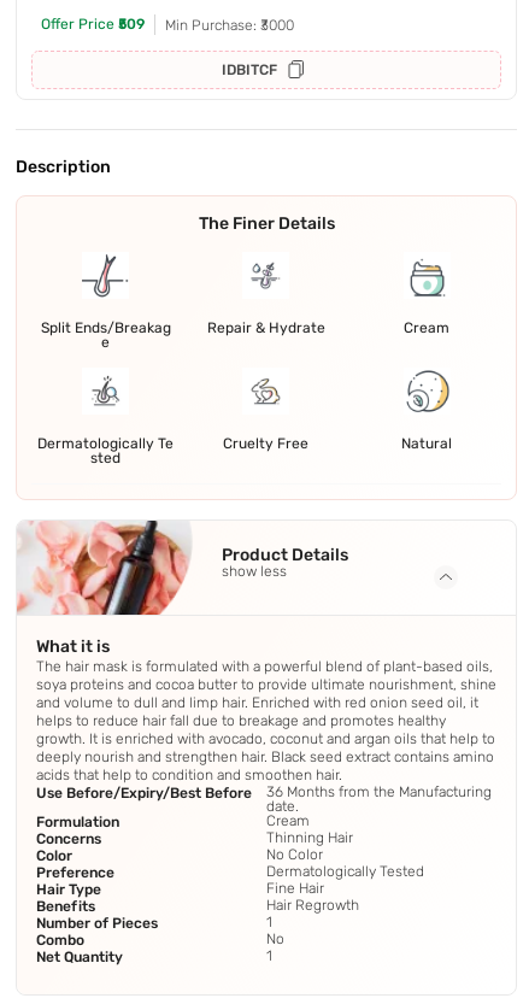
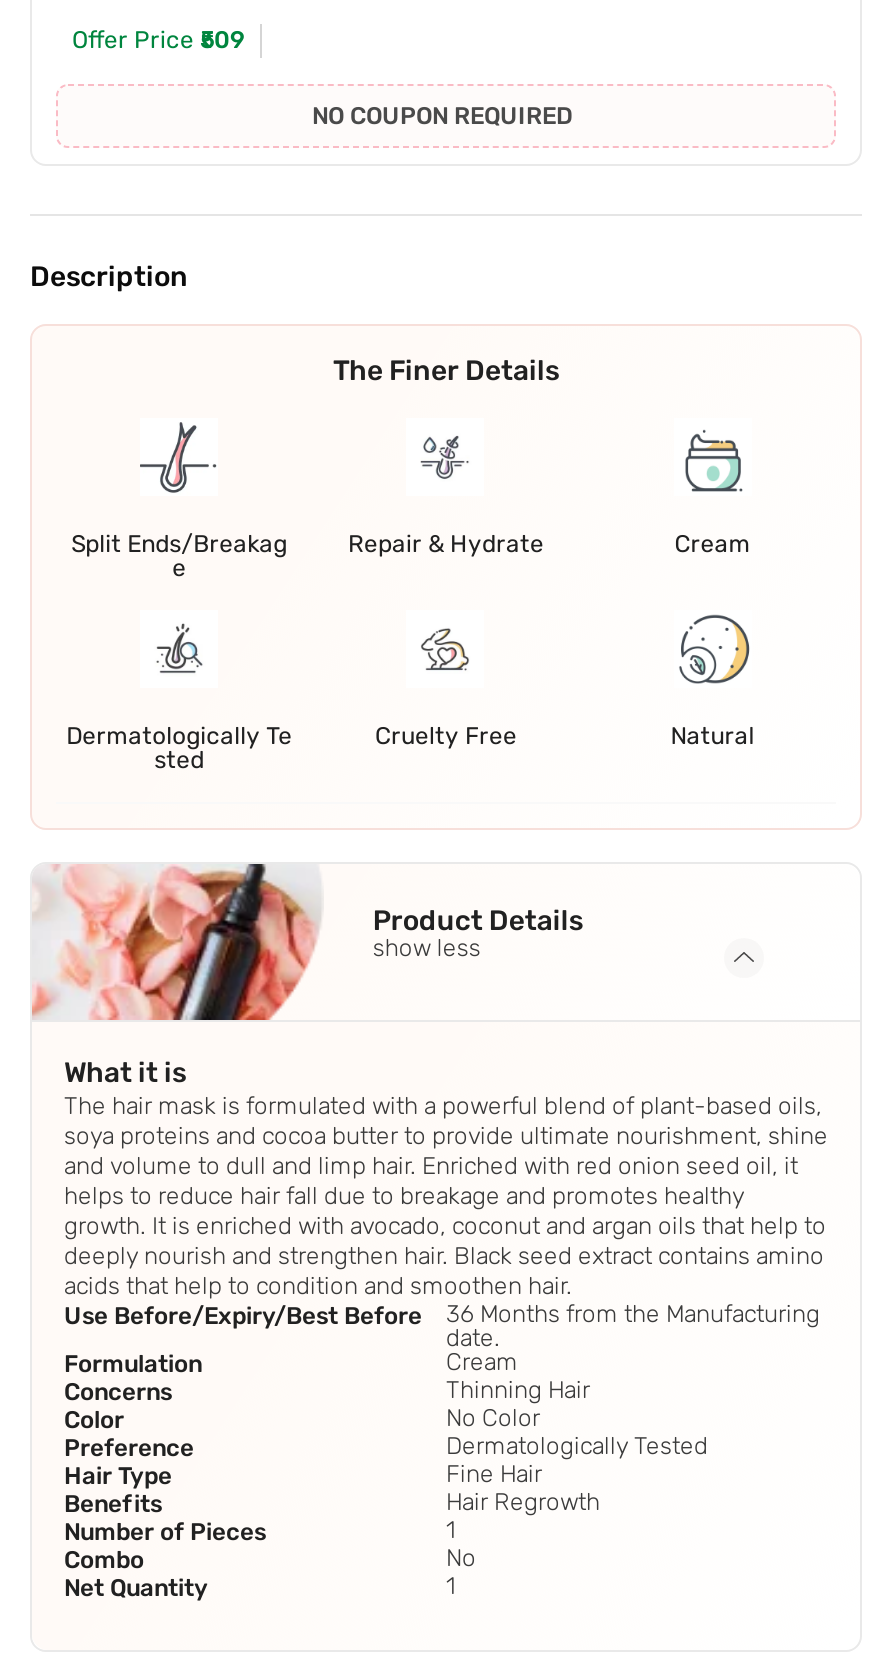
- Min Purchase: ₹3000
- IDBITCF
+ NO COUPON REQUIRED
